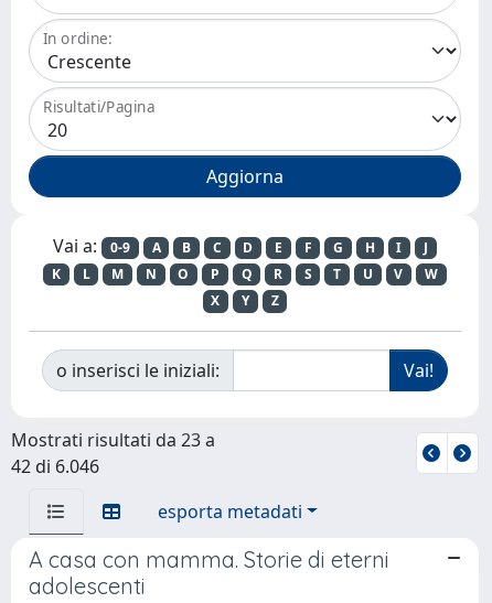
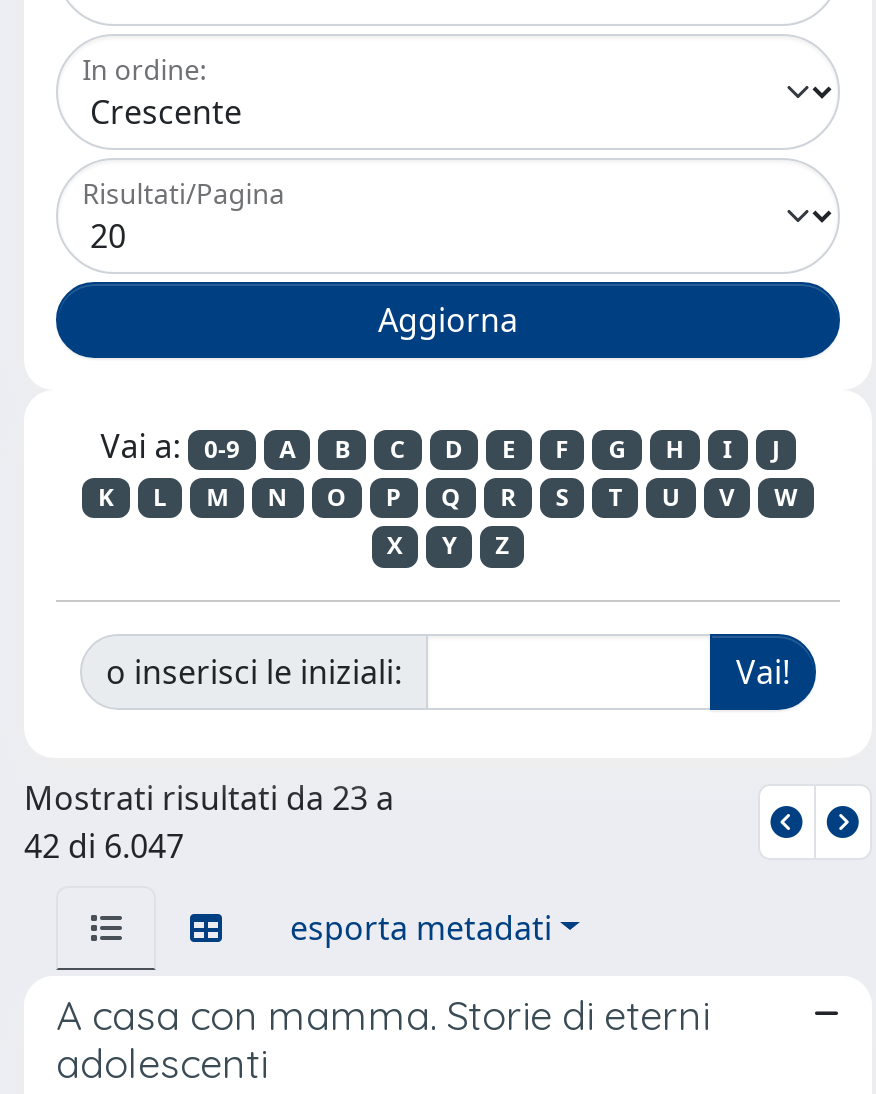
- 42 di 6.046
+ 42 di 6.047
